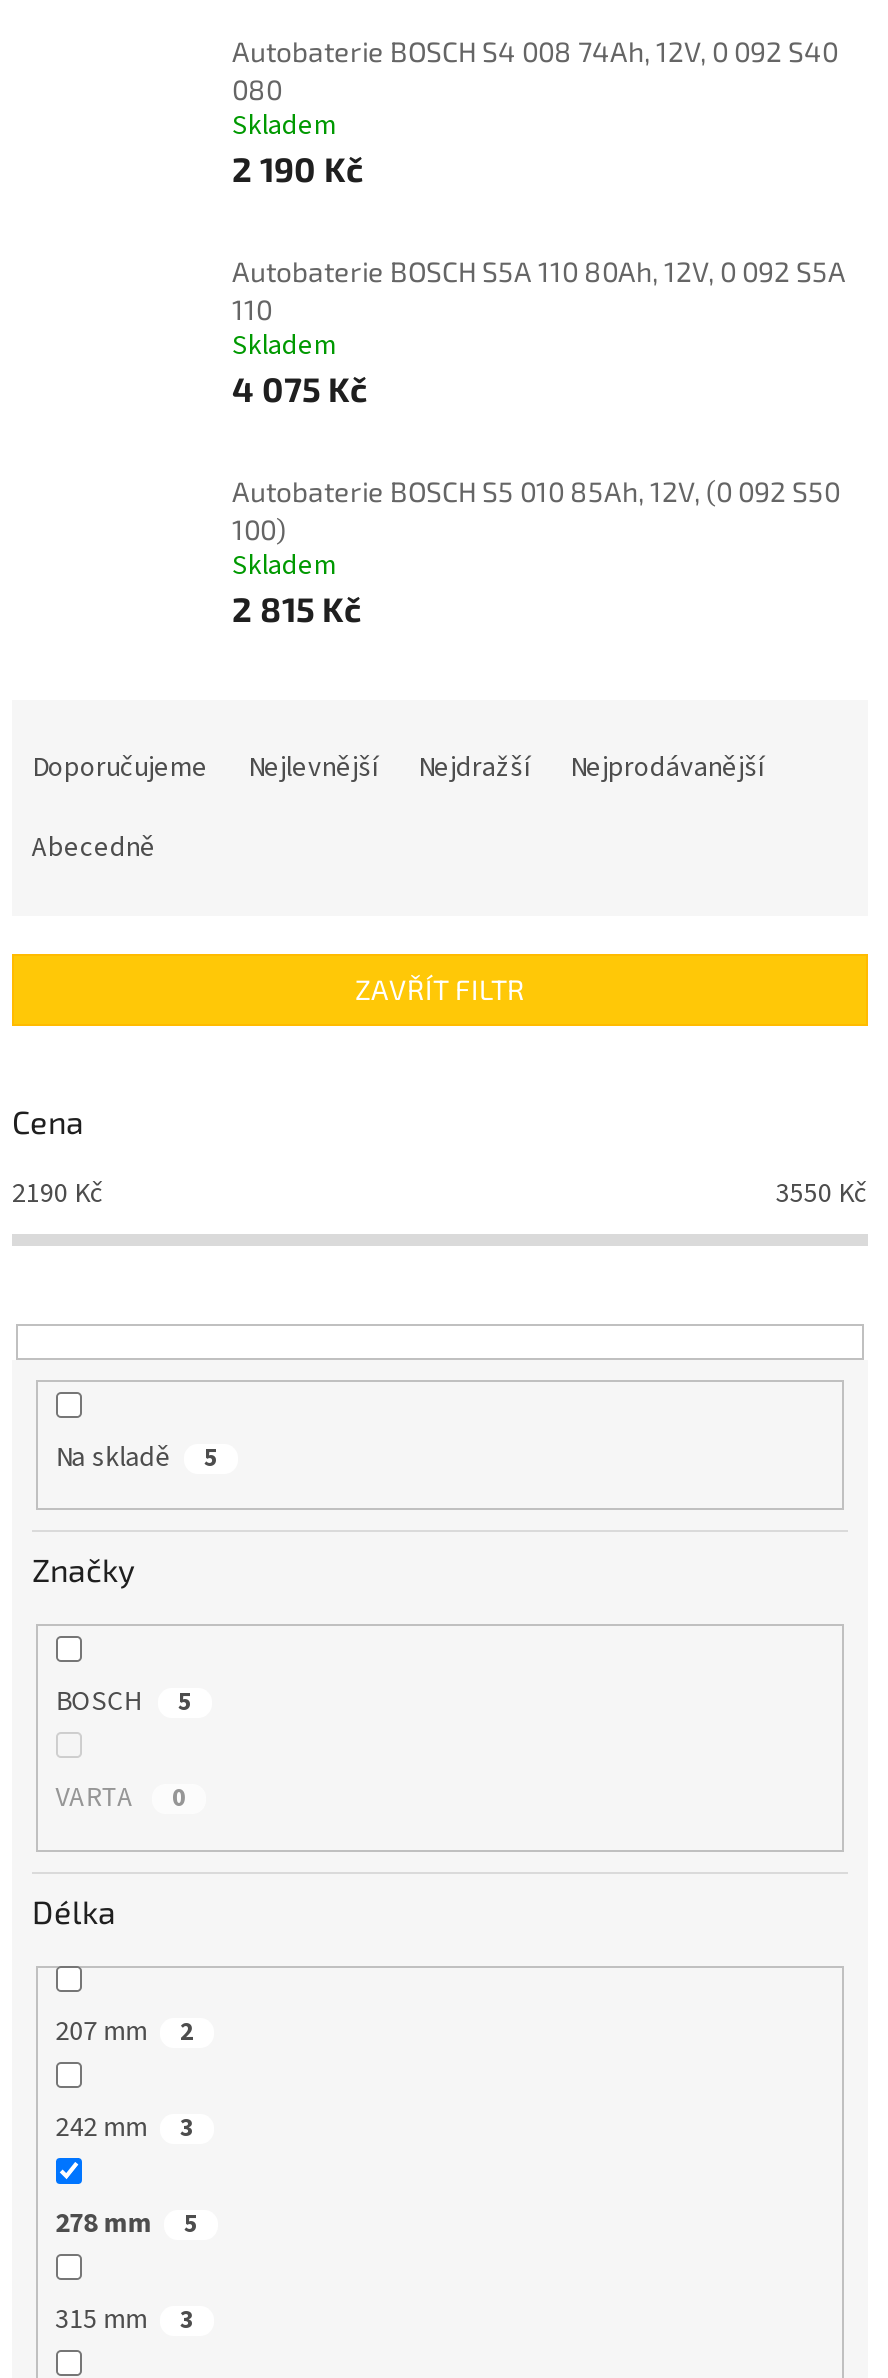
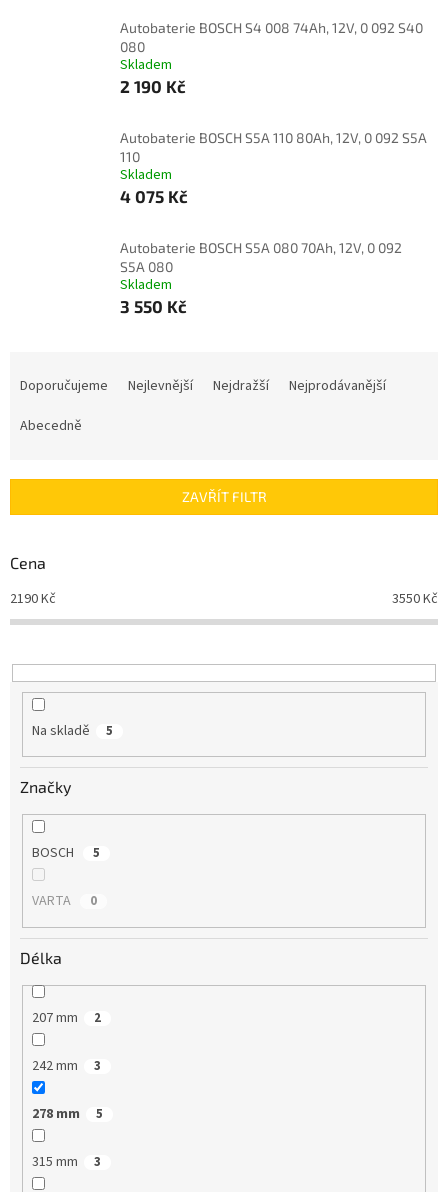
- Autobaterie BOSCH S5 010 85Ah, 12V, (0 092 S50
- 100)
+ Autobaterie BOSCH S5A 080 70Ah, 12V, 0 092
+ S5A 080

- 2 815 Kč
+ 3 550 Kč
